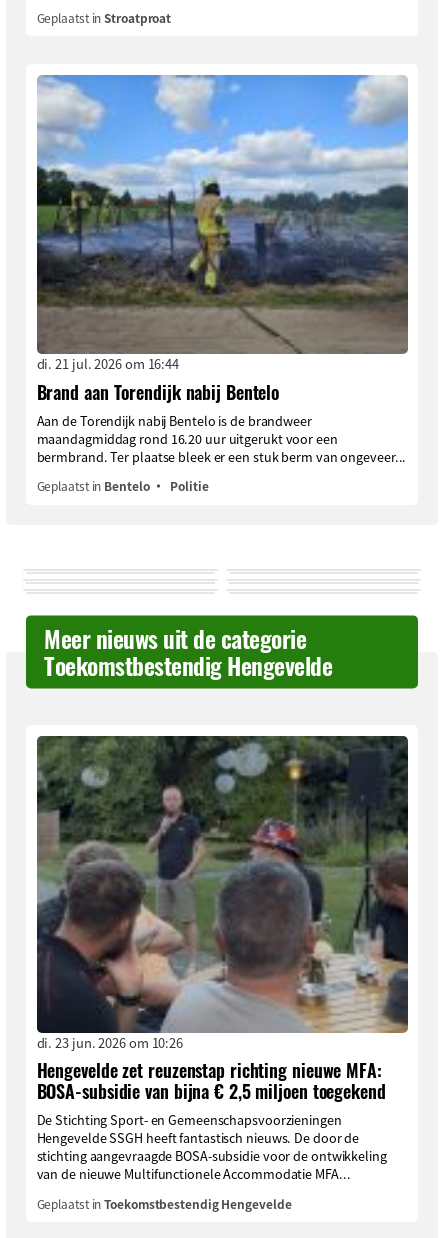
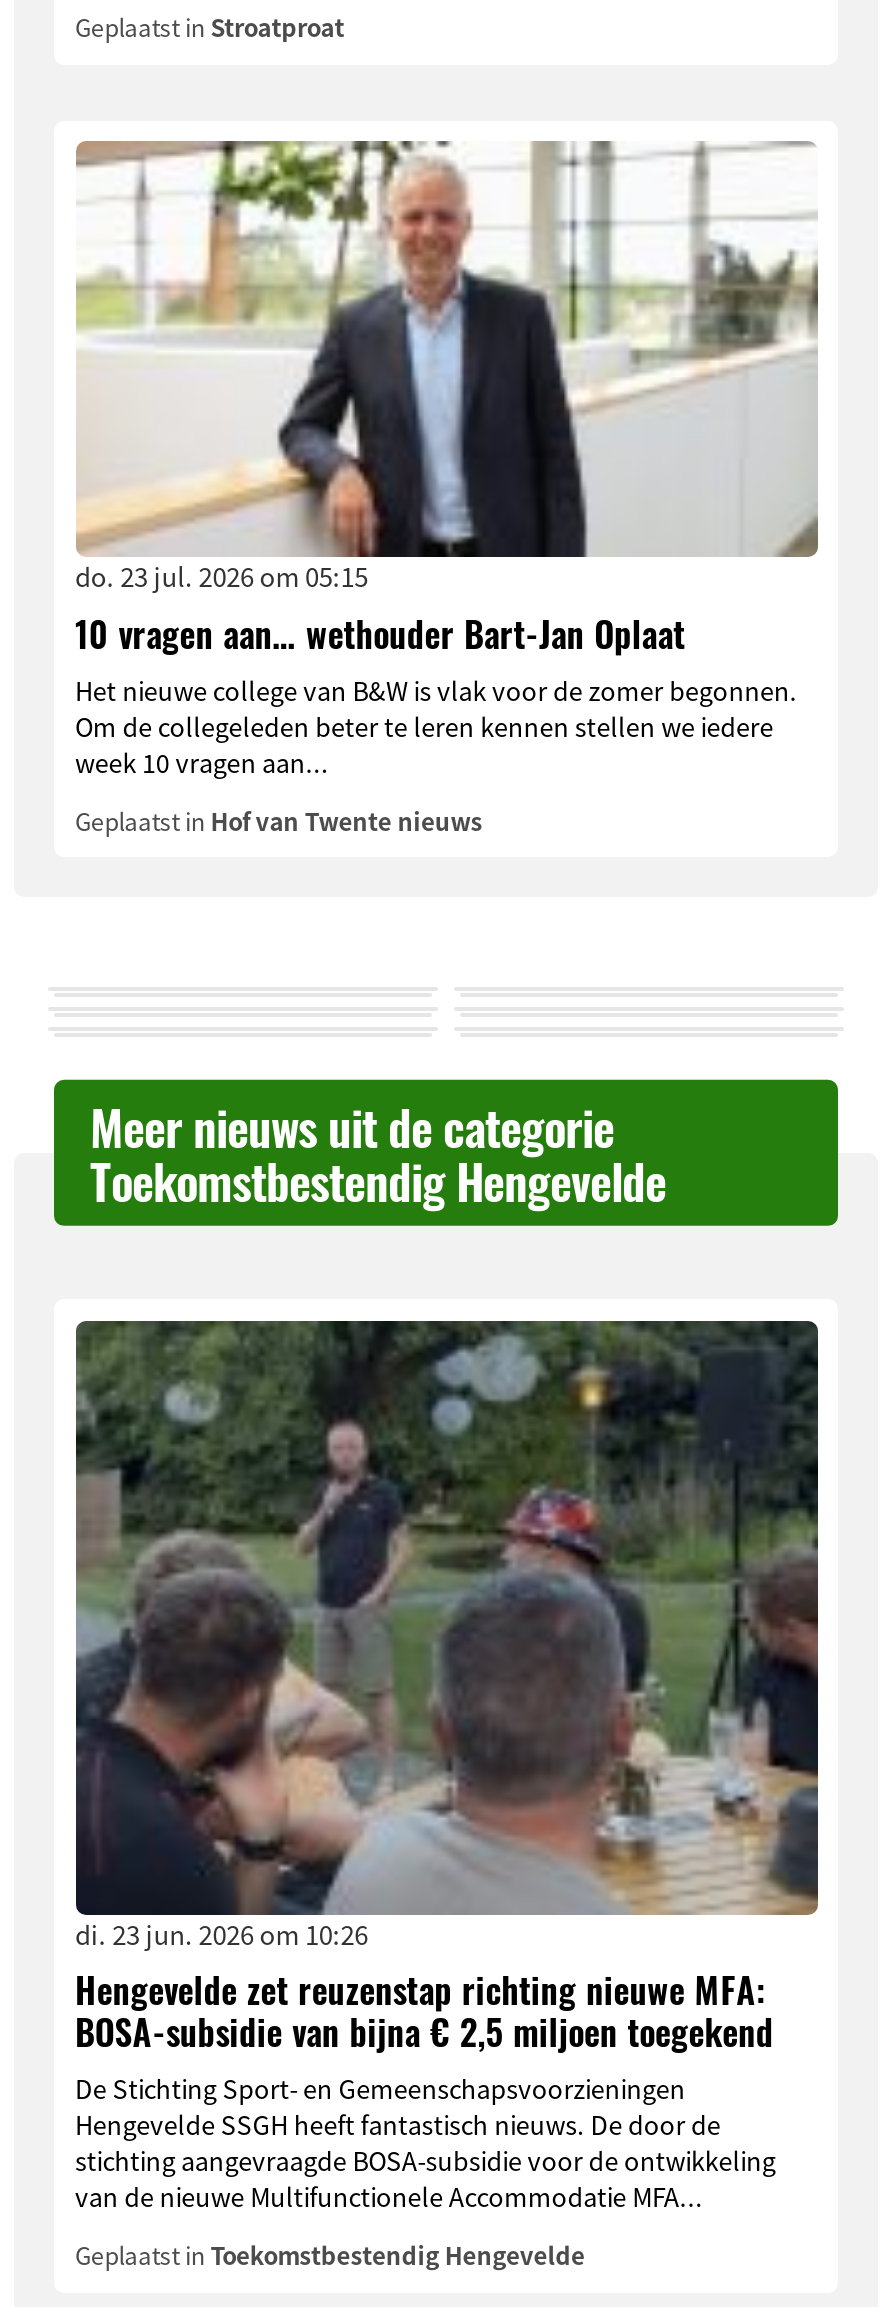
- [image]
- di. 21 jul. 2026 om 16:44
- Brand aan Torendijk nabij Bentelo
- Aan de Torendijk nabij Bentelo is de brandweer
- maandagmiddag rond 16.20 uur uitgerukt voor een
- bermbrand. Ter plaatse bleek er een stuk berm van ongeveer...
+ [image]
+ do. 23 jul. 2026 om 05:15
+ 10 vragen aan… wethouder Bart-Jan Oplaat
+ Het nieuwe college van B&W is vlak voor de zomer begonnen.
+ Om de collegeleden beter te leren kennen stellen we iedere
+ week 10 vragen aan...

- Geplaatst in Bentelo
- Politie
+ Geplaatst in Hof van Twente nieuws
